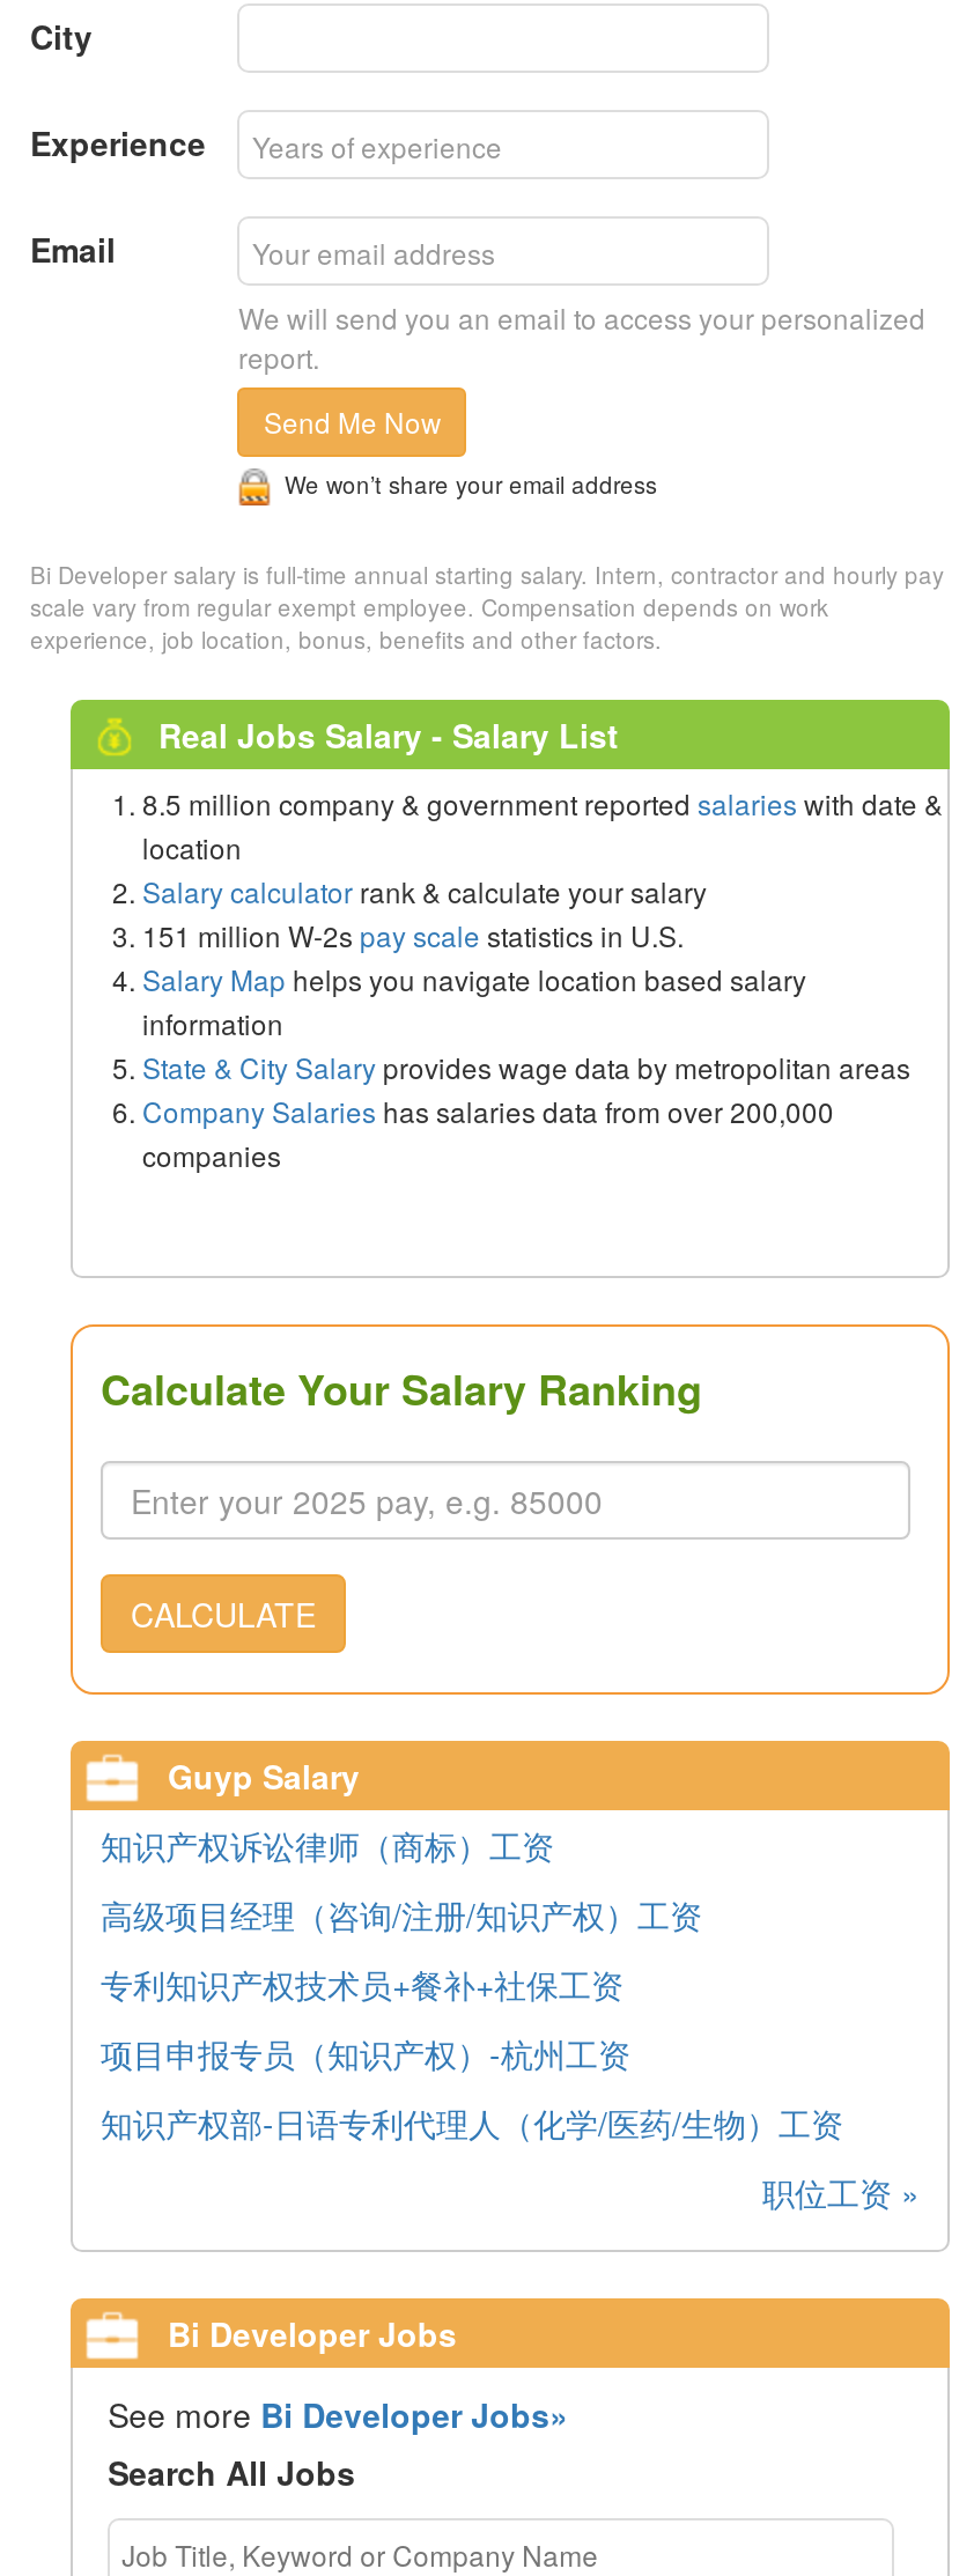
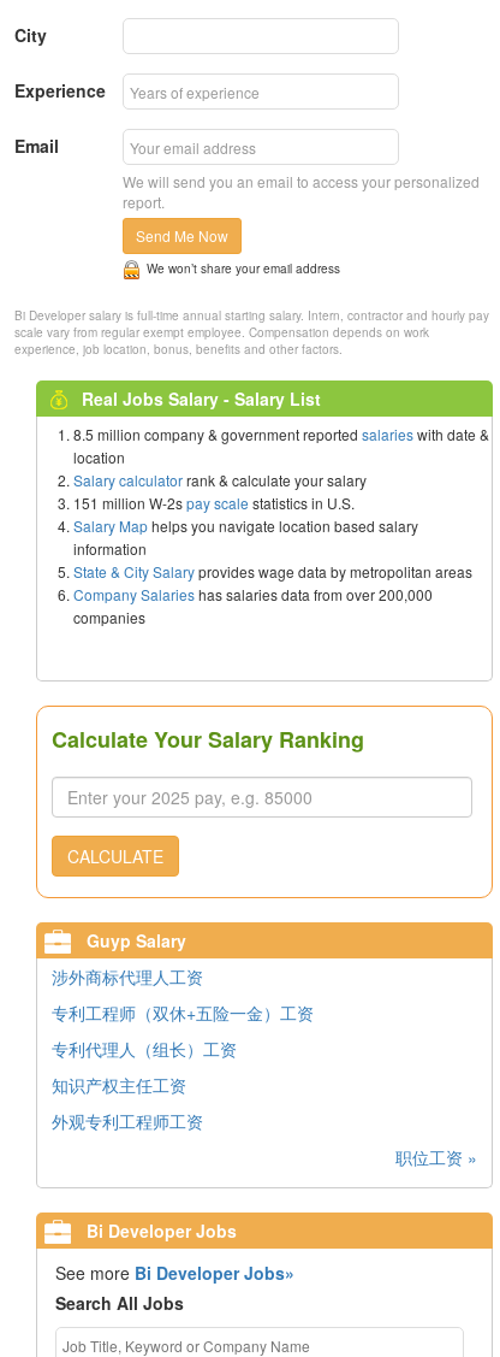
- 知识产权诉讼律师（商标）工资
+ 涉外商标代理人工资

- 高级项目经理（咨询/注册/知识产权）工资
+ 专利工程师（双休+五险一金）工资

- 专利知识产权技术员+餐补+社保工资
+ 专利代理人（组长）工资

- 项目申报专员（知识产权）-杭州工资
+ 知识产权主任工资

- 知识产权部-日语专利代理人（化学/医药/生物）工资
+ 外观专利工程师工资
